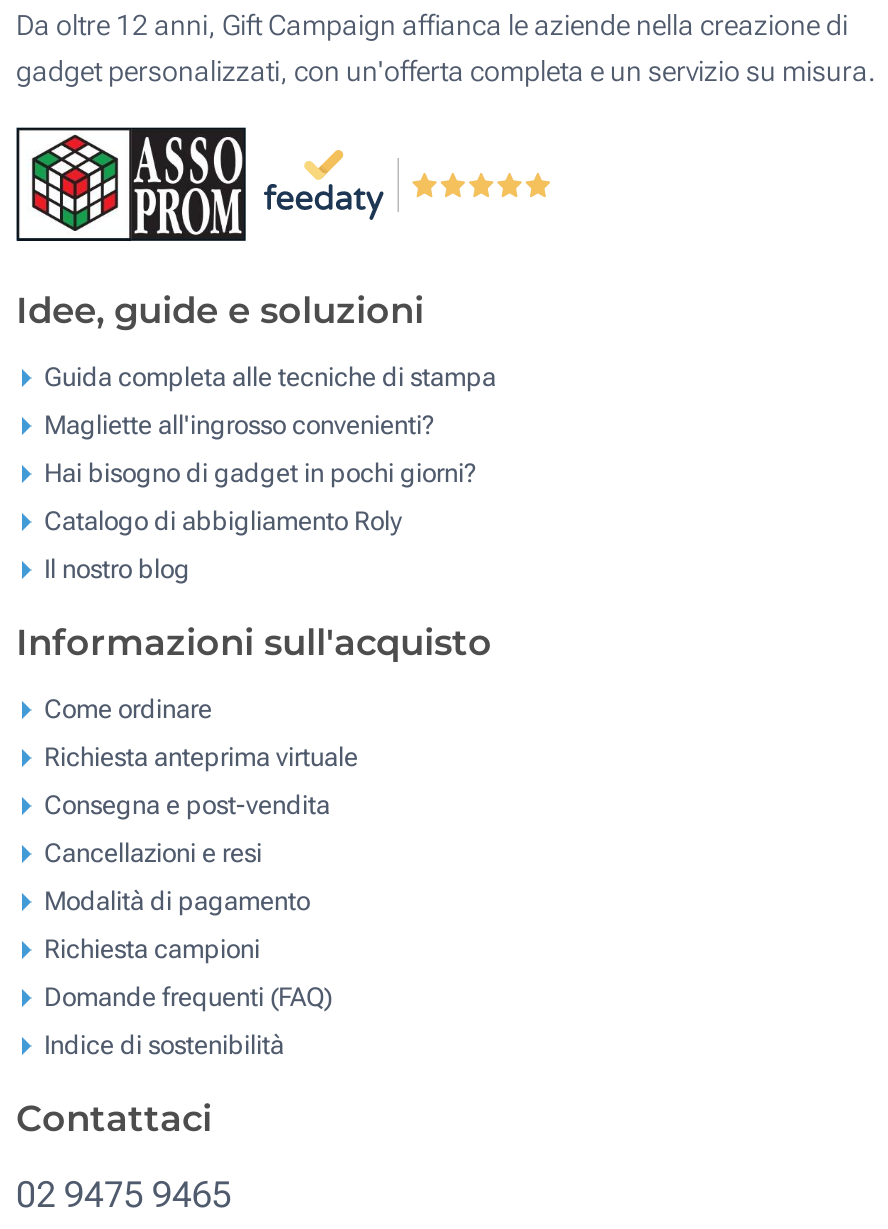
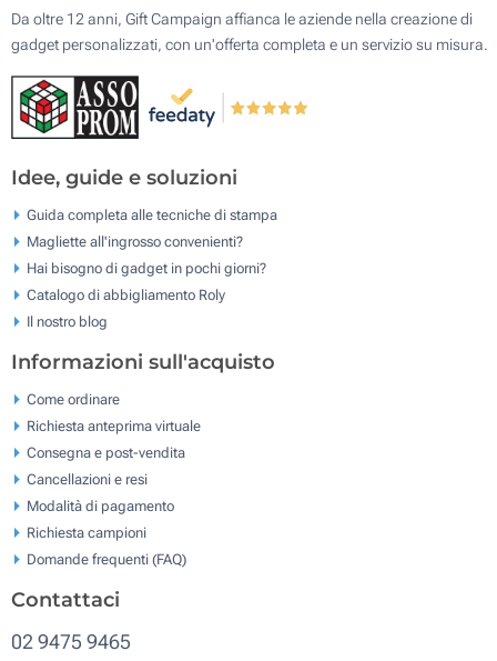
- Indice di sostenibilità
